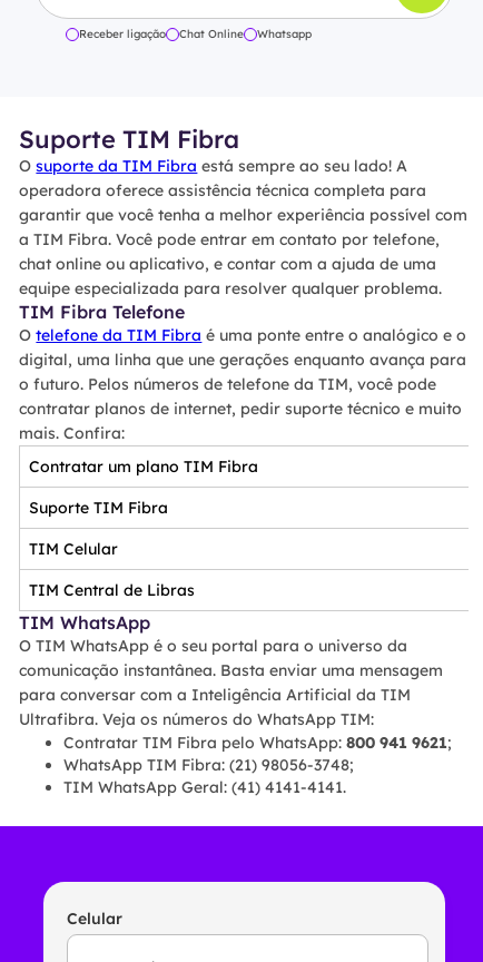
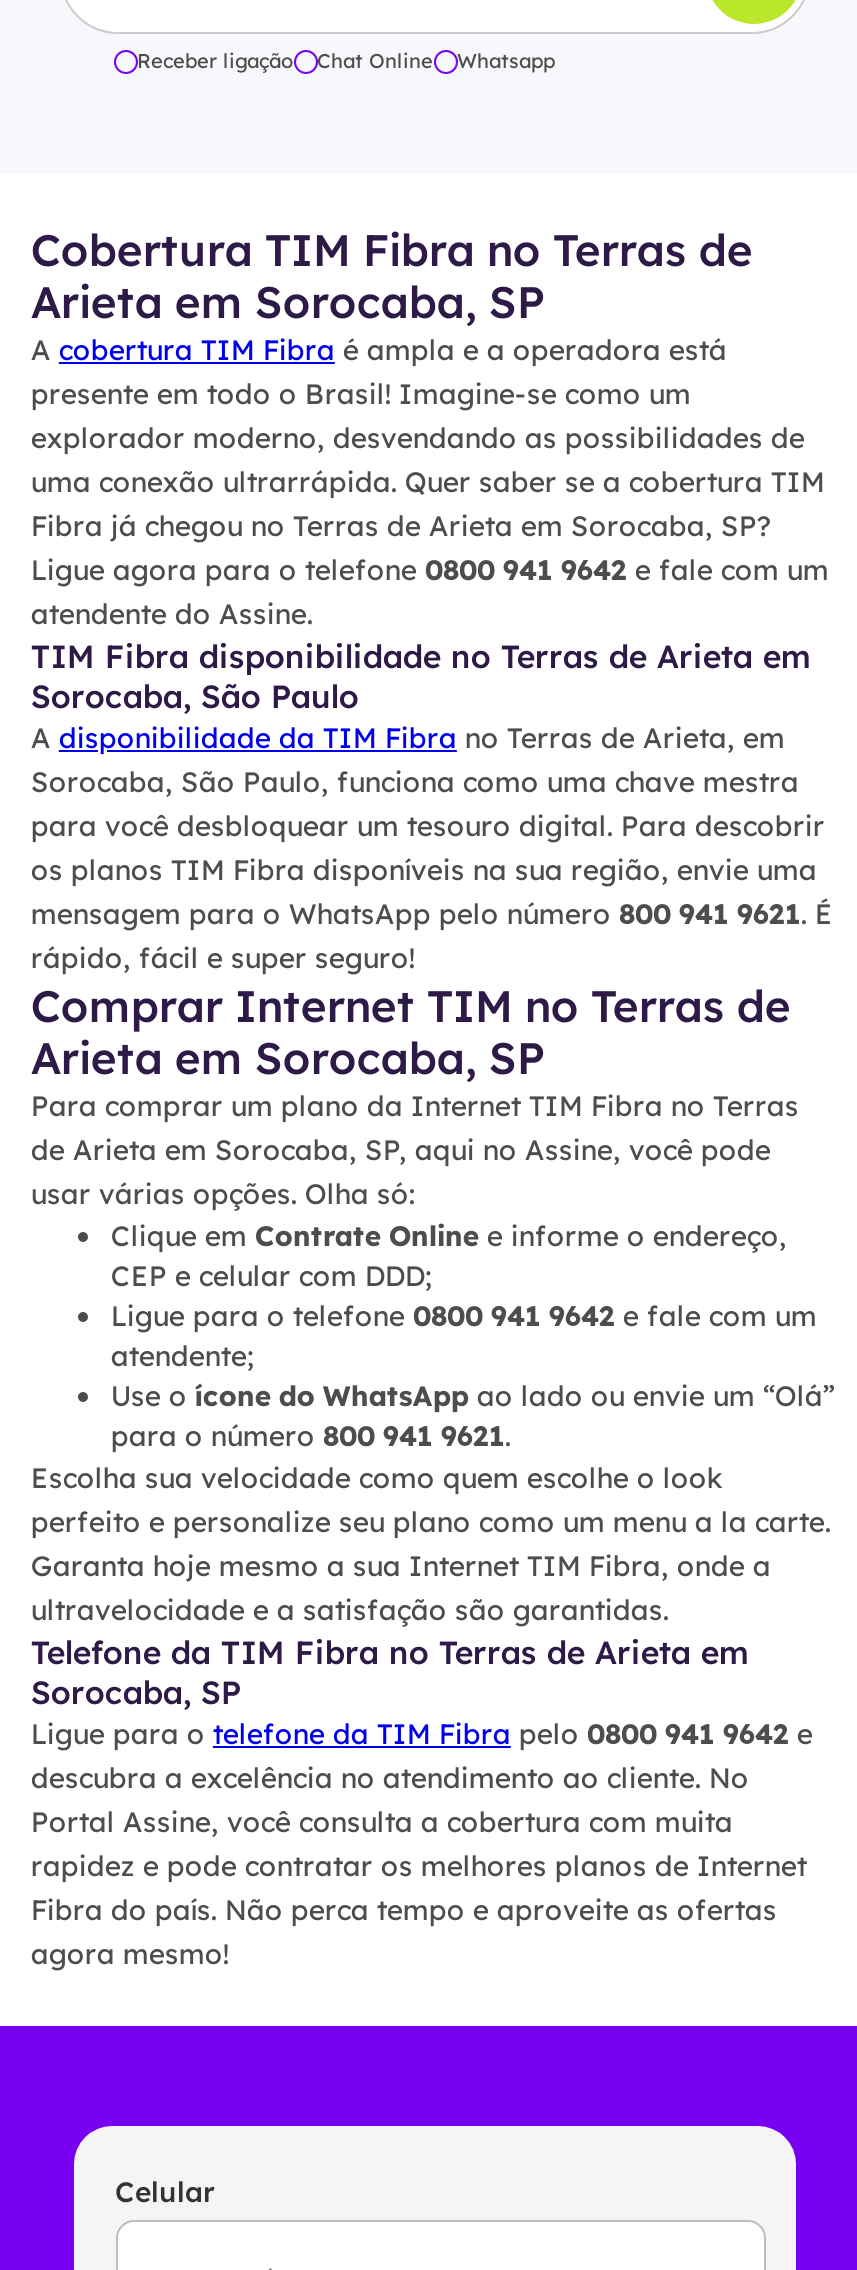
- Suporte TIM Fibra
- O suporte da TIM Fibra está sempre ao seu lado! A
- operadora oferece assistência técnica completa para
- garantir que você tenha a melhor experiência possível com
- a TIM Fibra. Você pode entrar em contato por telefone,
- chat online ou aplicativo, e contar com a ajuda de uma
- equipe especializada para resolver qualquer problema.
- TIM Fibra Telefone
- O telefone da TIM Fibra é uma ponte entre o analógico e o
- digital, uma linha que une gerações enquanto avança para
- o futuro. Pelos números de telefone da TIM, você pode
- contratar planos de internet, pedir suporte técnico e muito
- mais. Confira:
- Contratar um plano TIM Fibra
- Suporte TIM Fibra
- TIM Celular
- TIM Central de Libras
- TIM WhatsApp
- O TIM WhatsApp é o seu portal para o universo da
- comunicação instantânea. Basta enviar uma mensagem
- para conversar com a Inteligência Artificial da TIM
- Ultrafibra. Veja os números do WhatsApp TIM:
- Contratar TIM Fibra pelo WhatsApp: 800 941 9621;
- WhatsApp TIM Fibra: (21) 98056-3748;
- TIM WhatsApp Geral: (41) 4141-4141.
+ Cobertura TIM Fibra no Terras de
+ Arieta em Sorocaba, SP
+ A cobertura TIM Fibra é ampla e a operadora está
+ presente em todo o Brasil! Imagine-se como um
+ explorador moderno, desvendando as possibilidades de
+ uma conexão ultrarrápida. Quer saber se a cobertura TIM
+ Fibra já chegou no Terras de Arieta em Sorocaba, SP?
+ Ligue agora para o telefone 0800 941 9642 e fale com um
+ atendente do Assine.
+ TIM Fibra disponibilidade no Terras de Arieta em
+ Sorocaba, São Paulo
+ A disponibilidade da TIM Fibra no Terras de Arieta, em
+ Sorocaba, São Paulo, funciona como uma chave mestra
+ para você desbloquear um tesouro digital. Para descobrir
+ os planos TIM Fibra disponíveis na sua região, envie uma
+ mensagem para o WhatsApp pelo número 800 941 9621. É
+ rápido, fácil e super seguro!
+ Comprar Internet TIM no Terras de
+ Arieta em Sorocaba, SP
+ Para comprar um plano da Internet TIM Fibra no Terras
+ de Arieta em Sorocaba, SP, aqui no Assine, você pode
+ usar várias opções. Olha só:
+ Clique em Contrate Online e informe o endereço,
+ CEP e celular com DDD;
+ Ligue para o telefone 0800 941 9642 e fale com um
+ atendente;
+ Use o ícone do WhatsApp ao lado ou envie um “Olá”
+ para o número 800 941 9621.
+ Escolha sua velocidade como quem escolhe o look
+ perfeito e personalize seu plano como um menu a la carte.
+ Garanta hoje mesmo a sua Internet TIM Fibra, onde a
+ ultravelocidade e a satisfação são garantidas.
+ Telefone da TIM Fibra no Terras de Arieta em
+ Sorocaba, SP
+ Ligue para o telefone da TIM Fibra pelo 0800 941 9642 e
+ descubra a excelência no atendimento ao cliente. No
+ Portal Assine, você consulta a cobertura com muita
+ rapidez e pode contratar os melhores planos de Internet
+ Fibra do país. Não perca tempo e aproveite as ofertas
+ agora mesmo!
